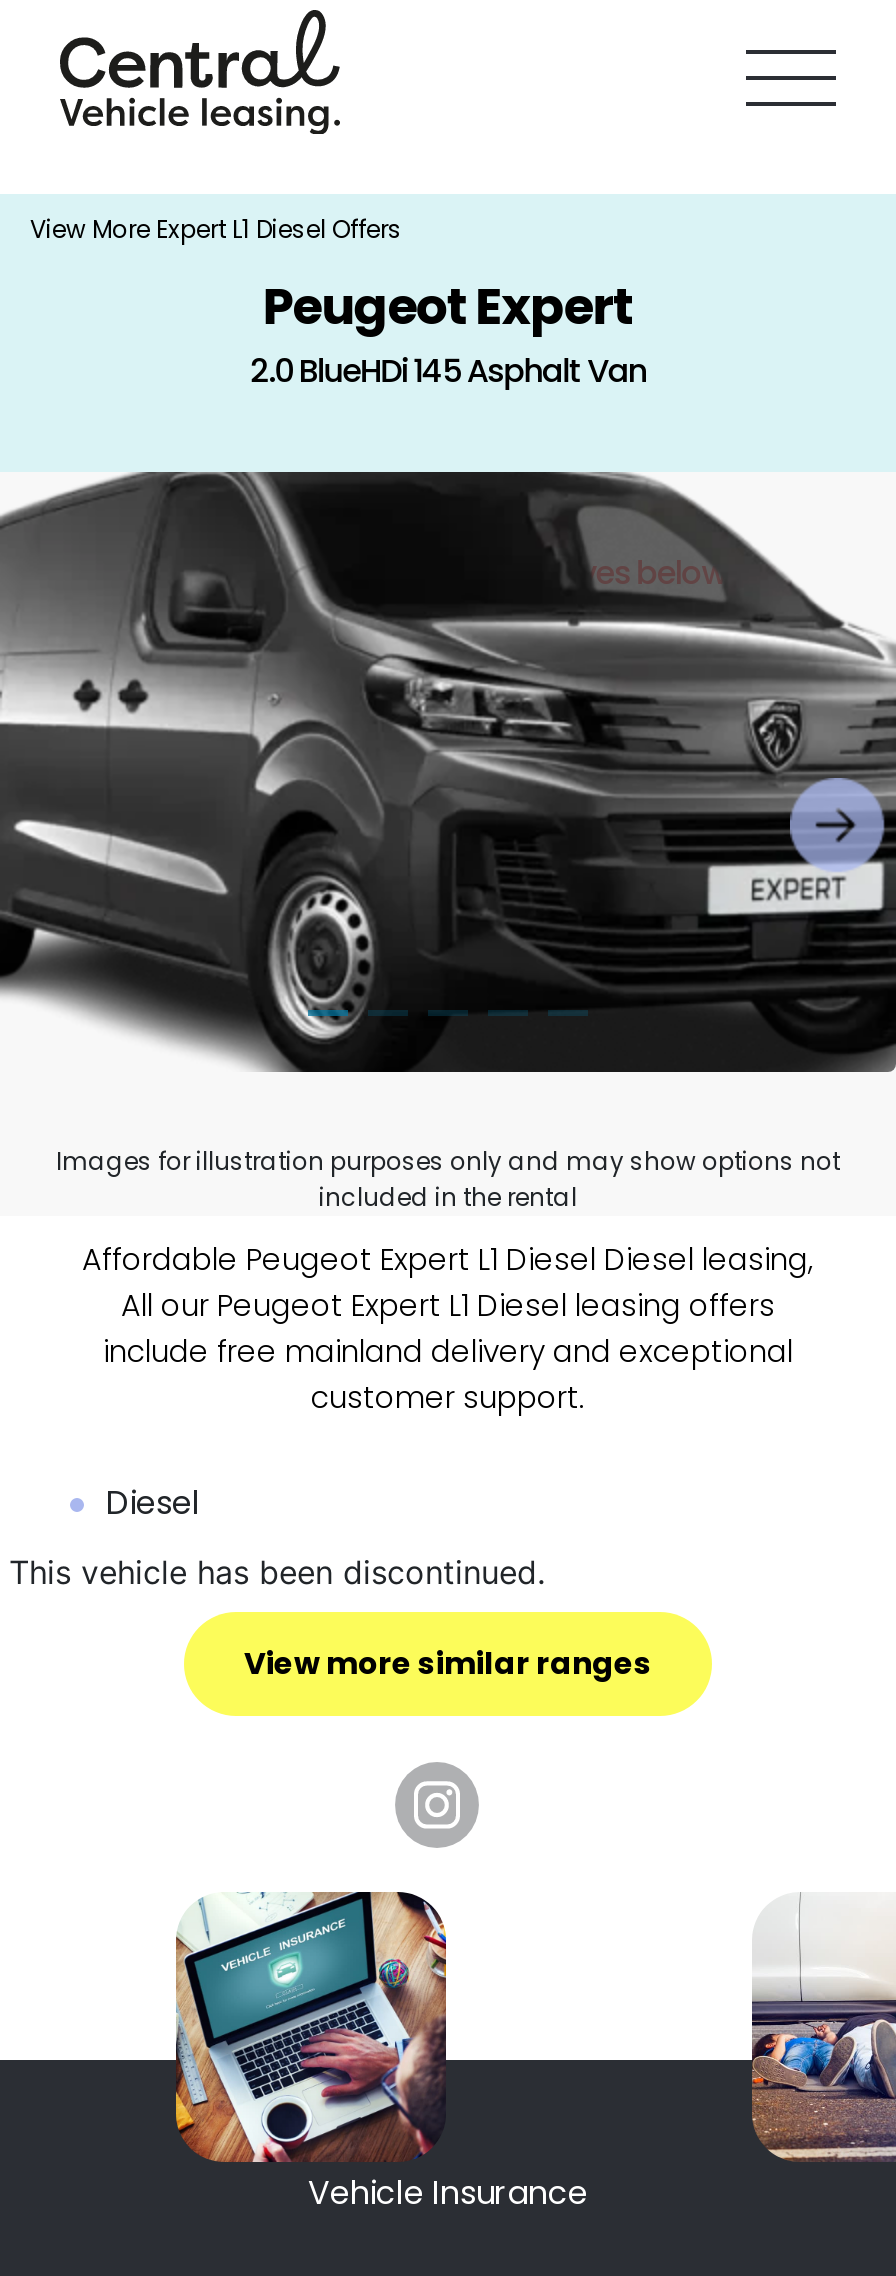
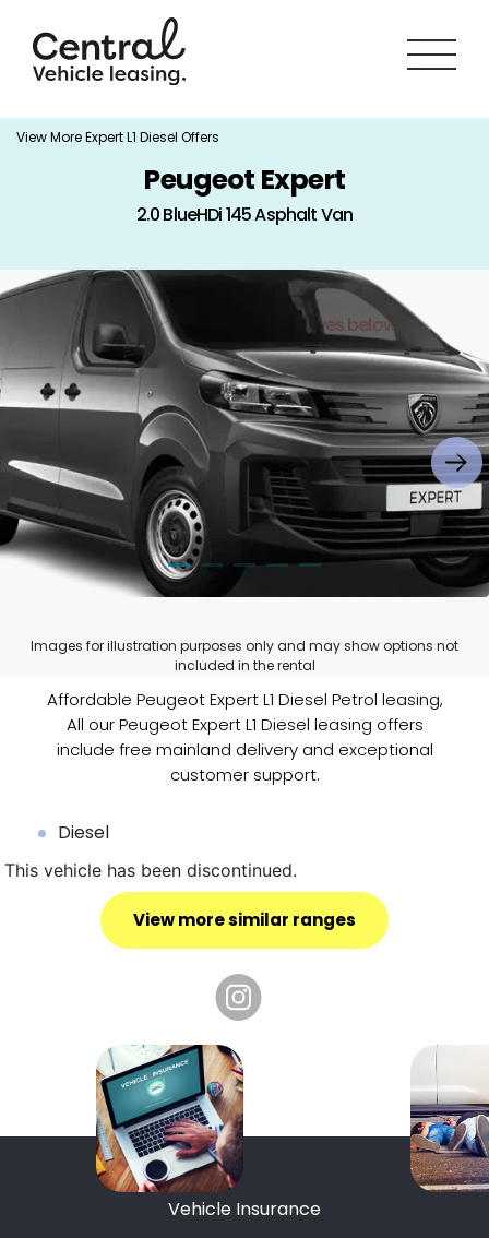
- Affordable Peugeot Expert L1 Diesel Diesel leasing,
+ Affordable Peugeot Expert L1 Diesel Petrol leasing,
